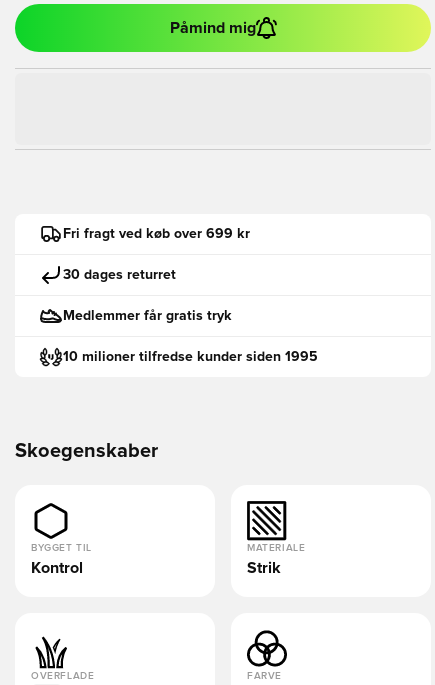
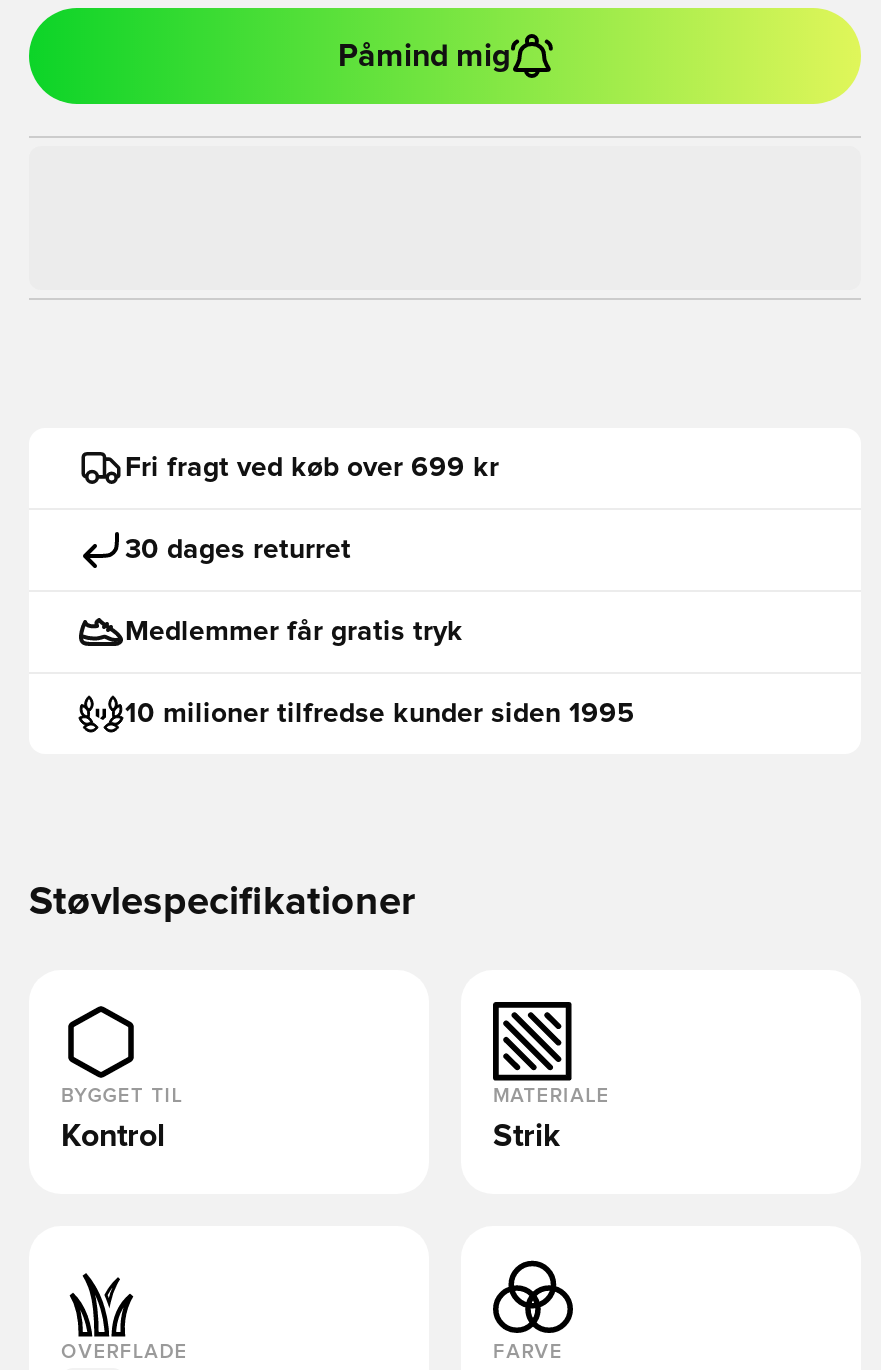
- Skoegenskaber
+ Støvlespecifikationer
